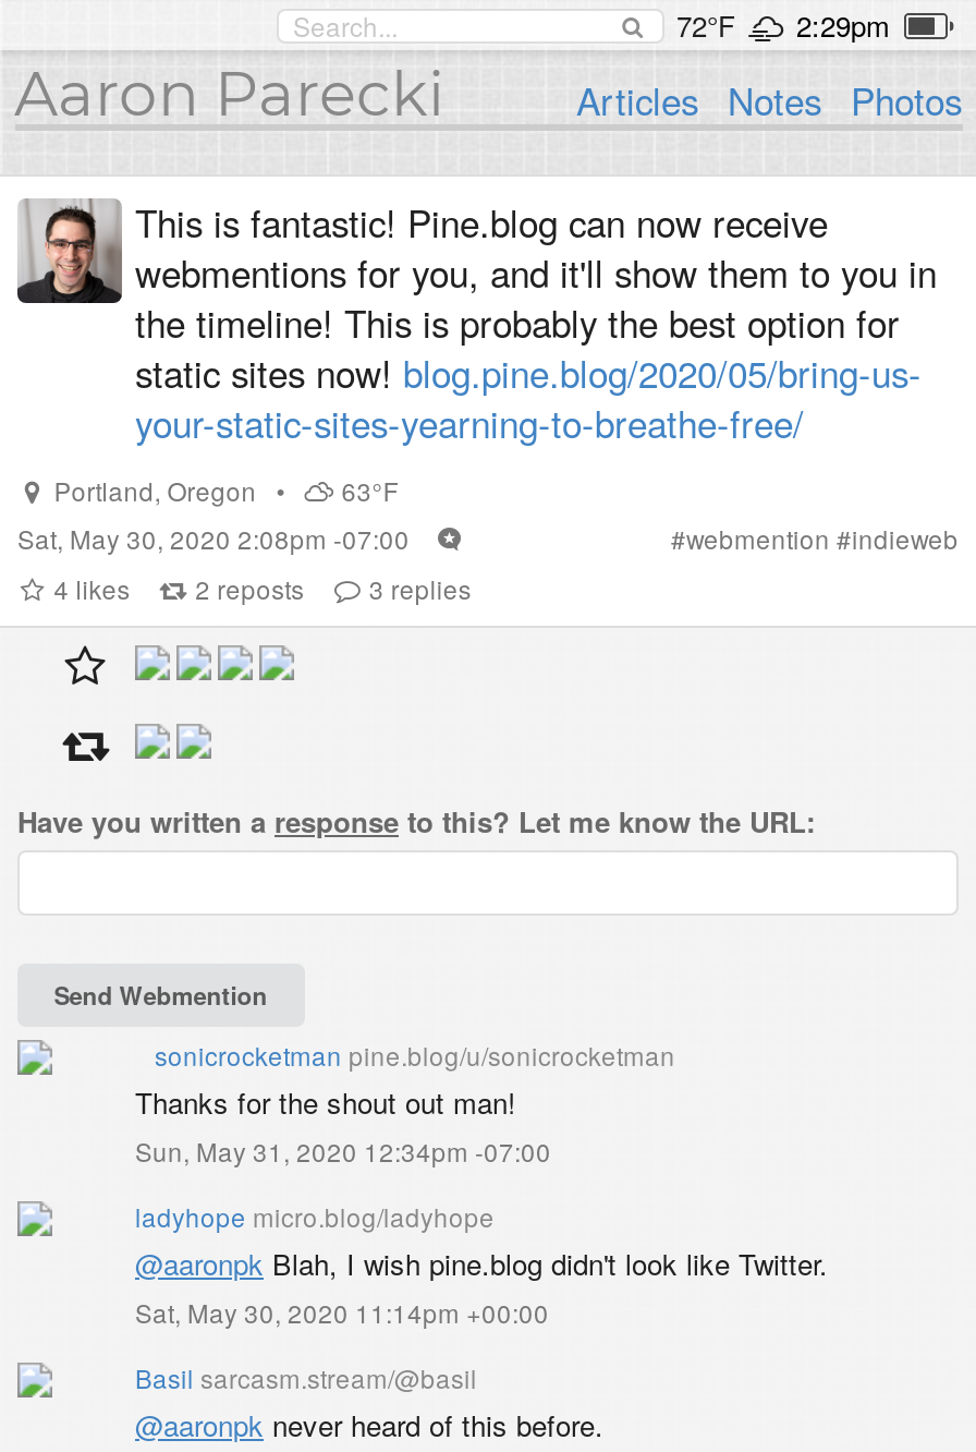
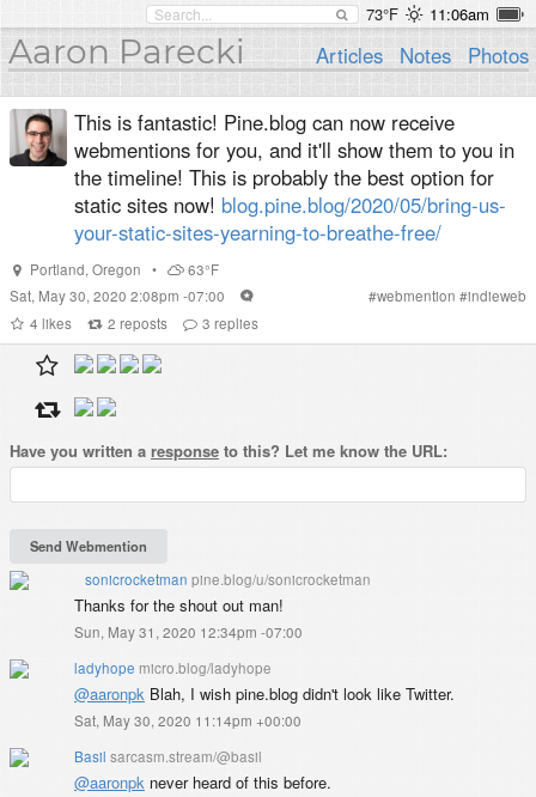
- 72°F
- 2:29pm
+ 73°F
+ 11:06am
